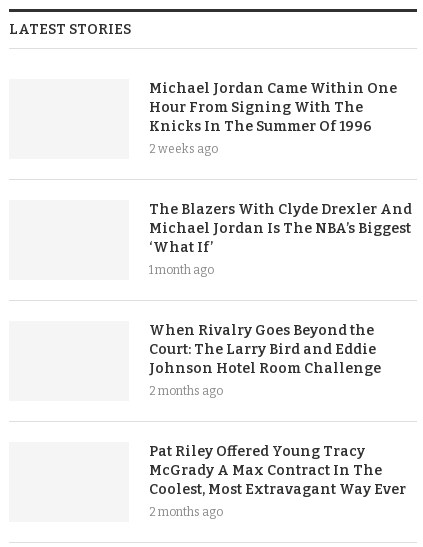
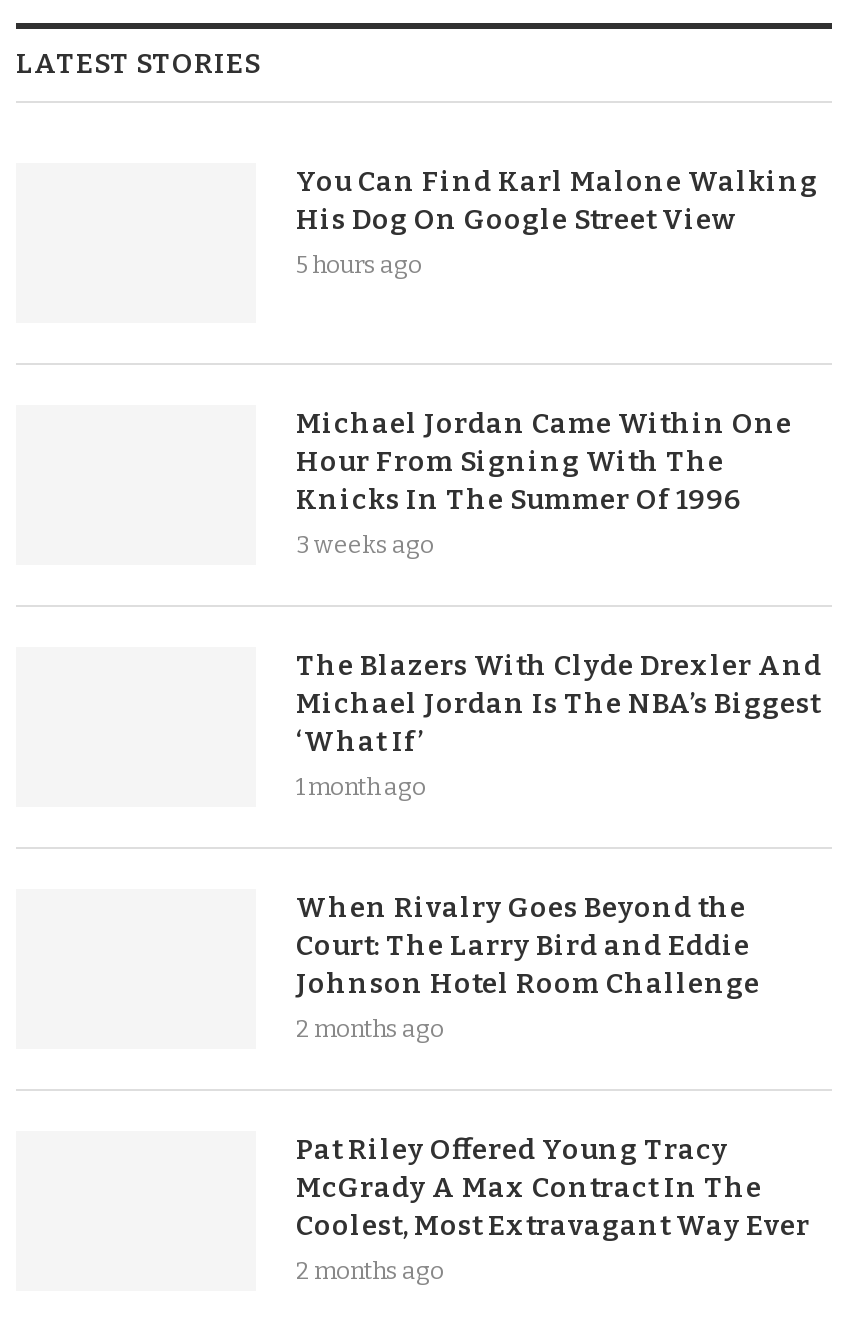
+ You Can Find Karl Malone Walking
+ His Dog On Google Street View
+ 5 hours ago

- 2 weeks ago
+ 3 weeks ago
